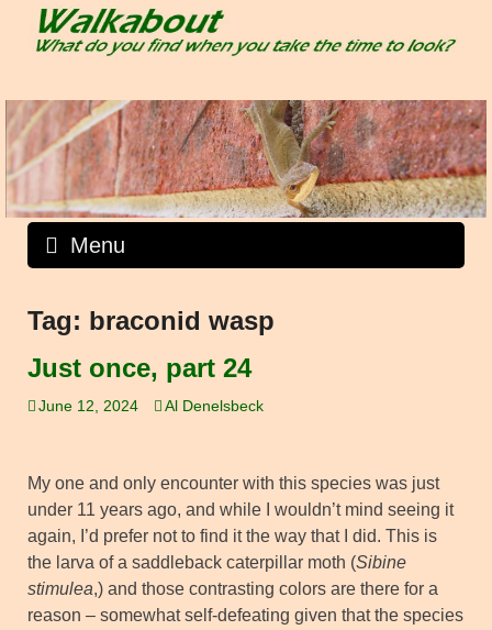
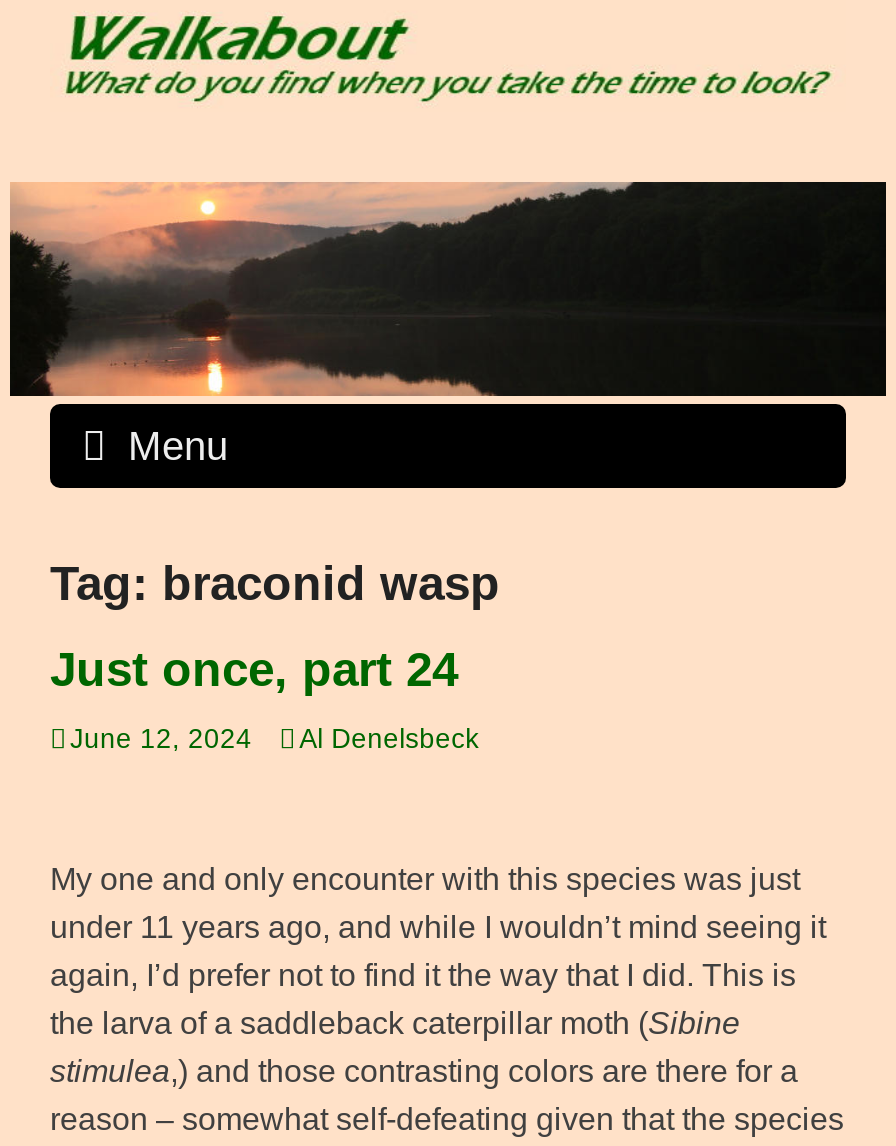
- [image]
+ [image]
